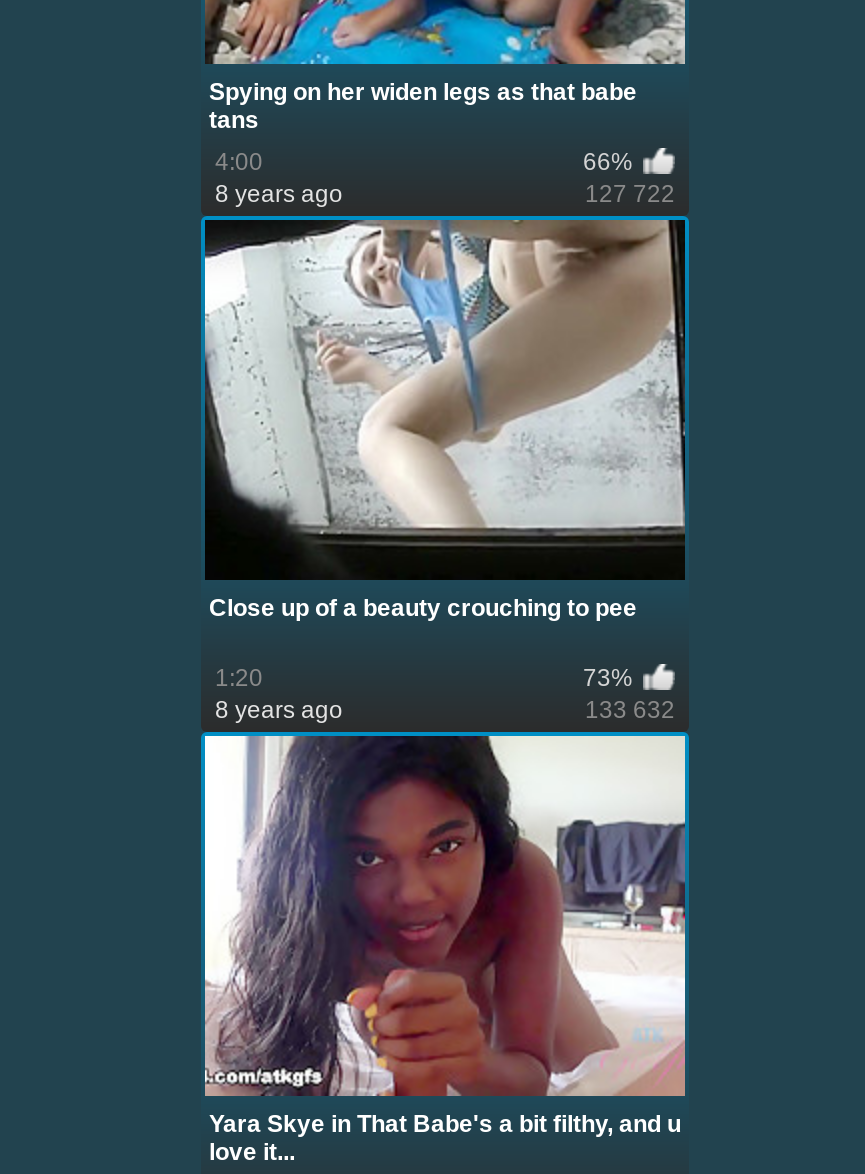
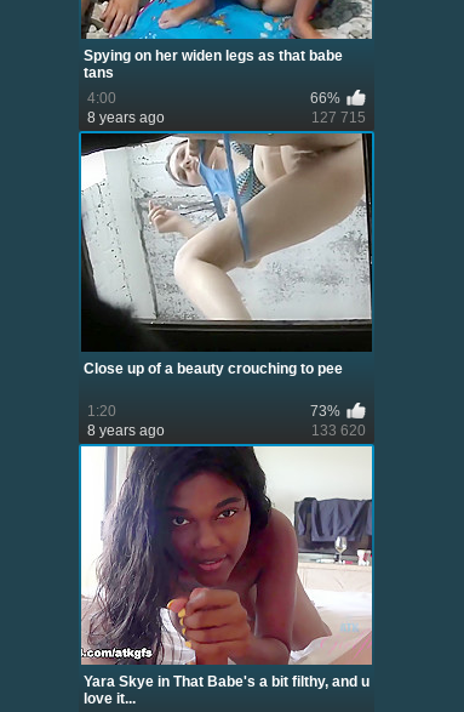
- 127 722
+ 127 715

- 133 632
+ 133 620
